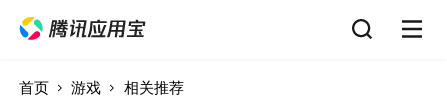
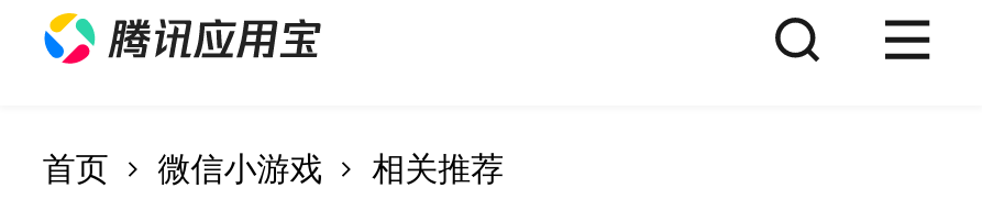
- 游戏
+ 微信小游戏
